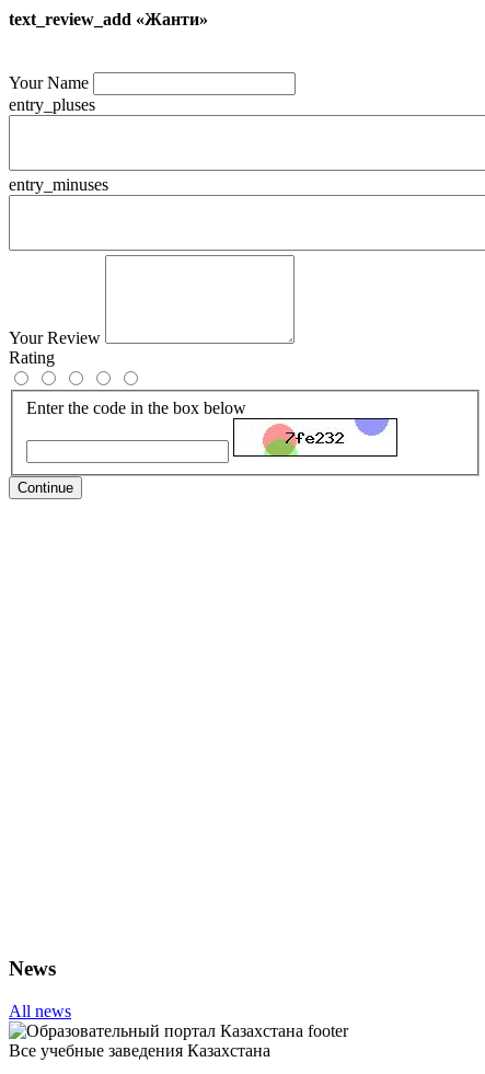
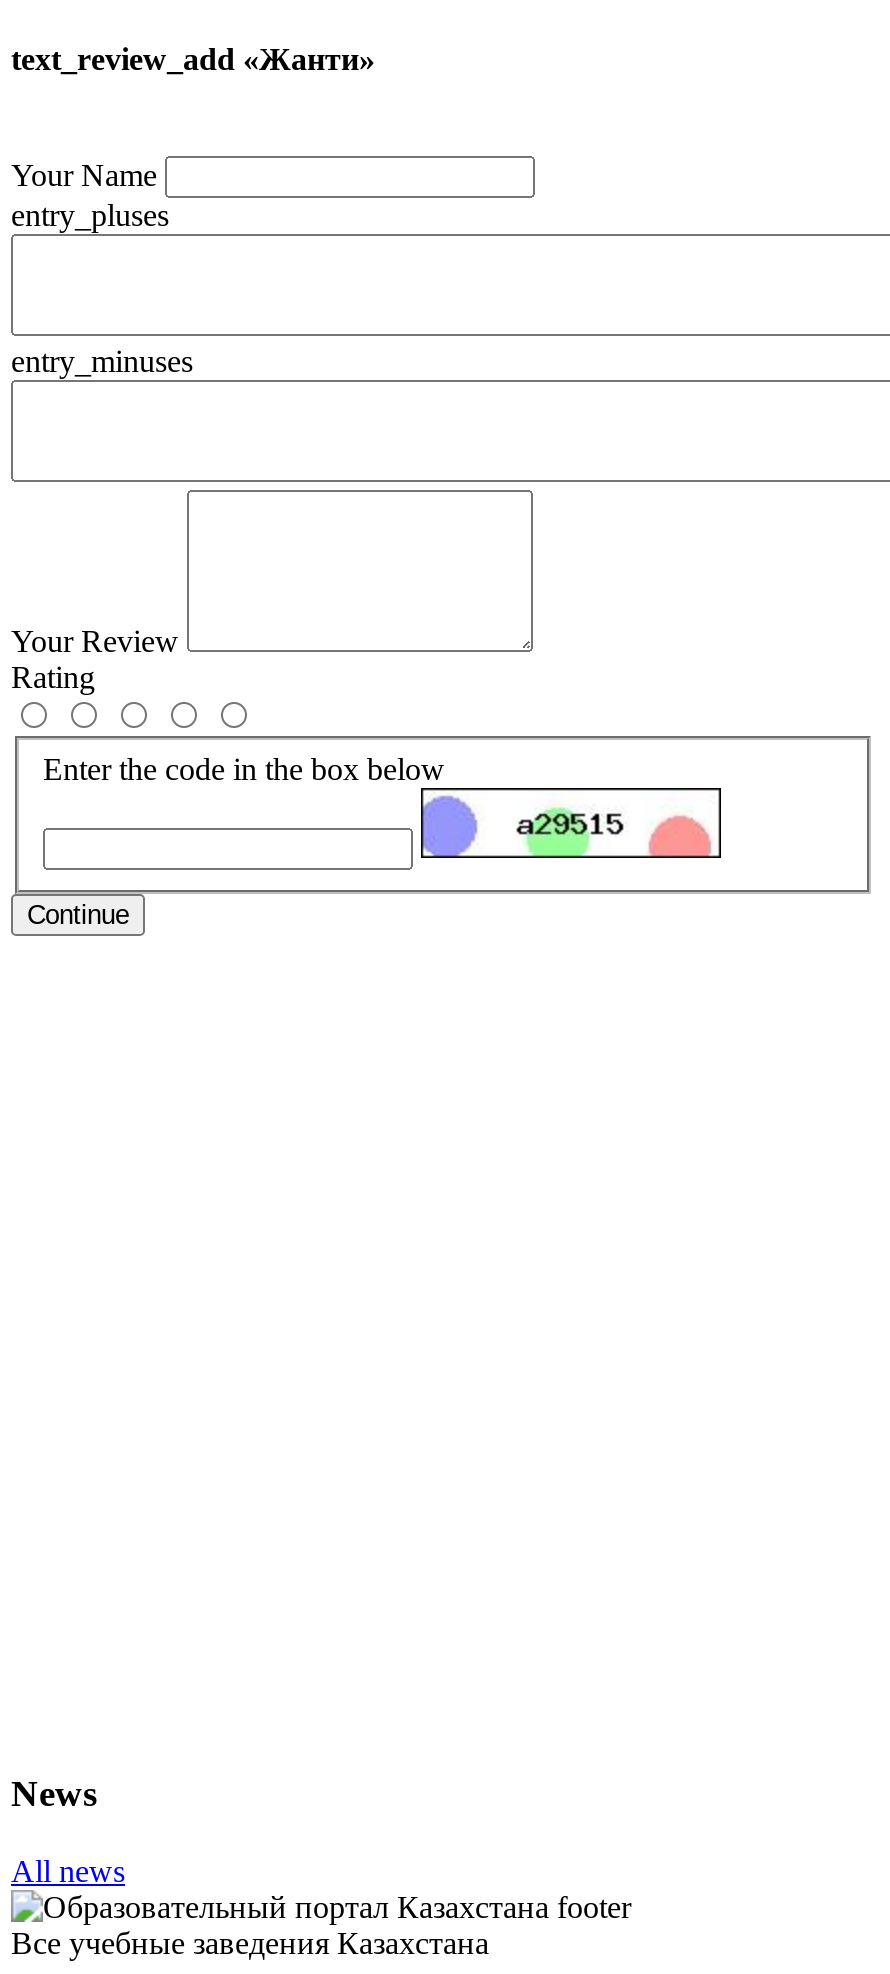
- [image]
+ [image]

- [image]
+ [image]
